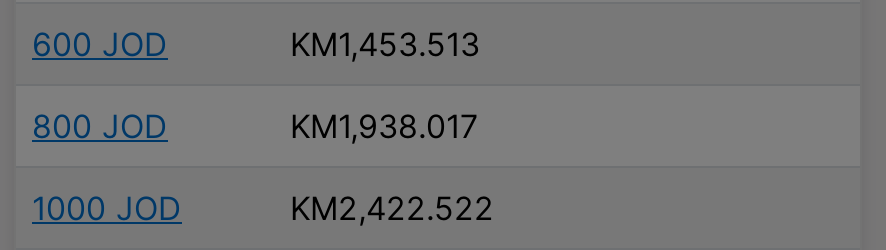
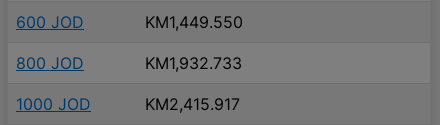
- KM1,453.513
+ KM1,449.550

- KM1,938.017
+ KM1,932.733

- KM2,422.522
+ KM2,415.917
